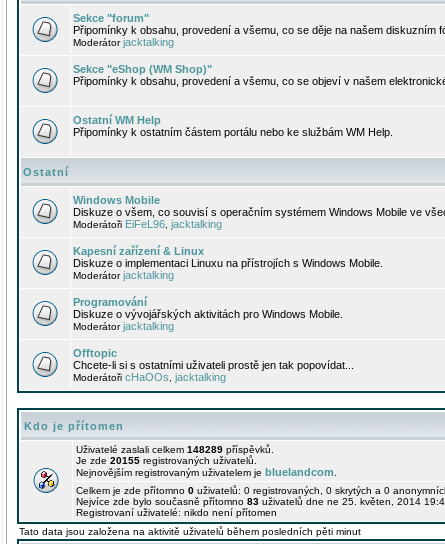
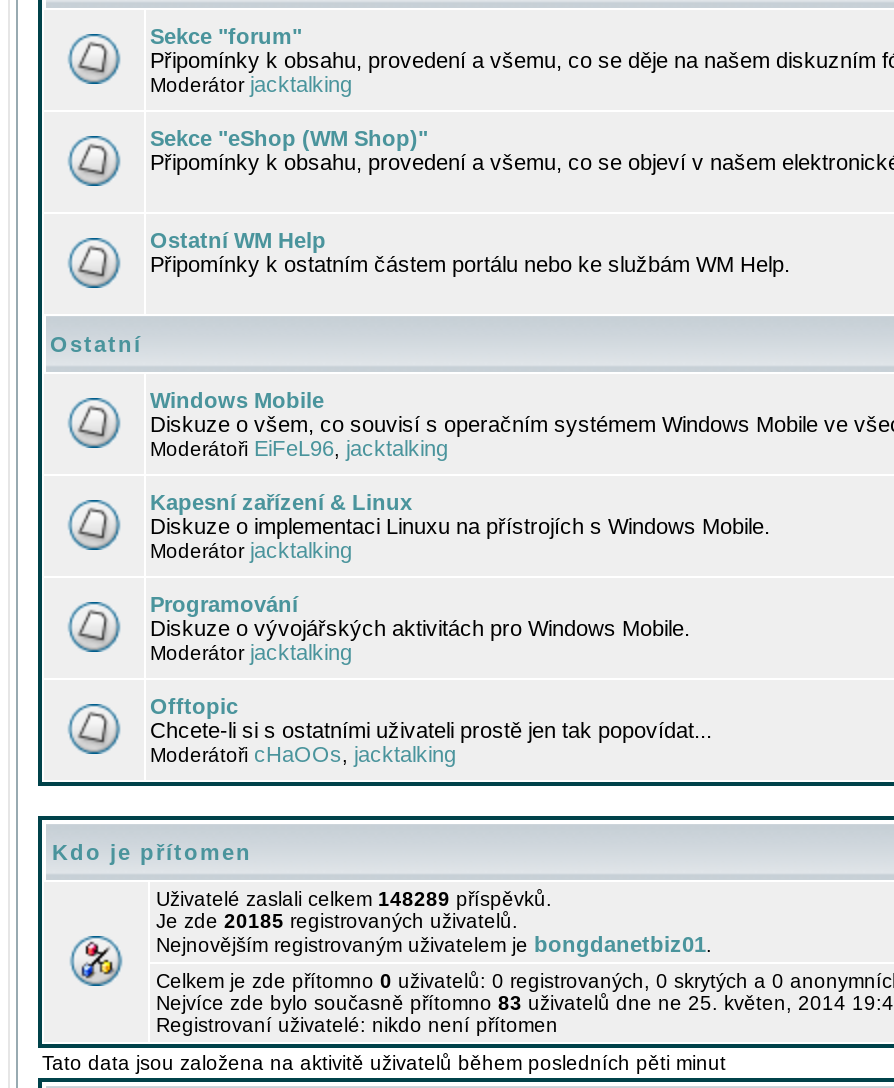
- Je zde 20155 registrovaných uživatelů.
+ Je zde 20185 registrovaných uživatelů.

- Nejnovějším registrovaným uživatelem je bluelandcom.
+ Nejnovějším registrovaným uživatelem je bongdanetbiz01.
